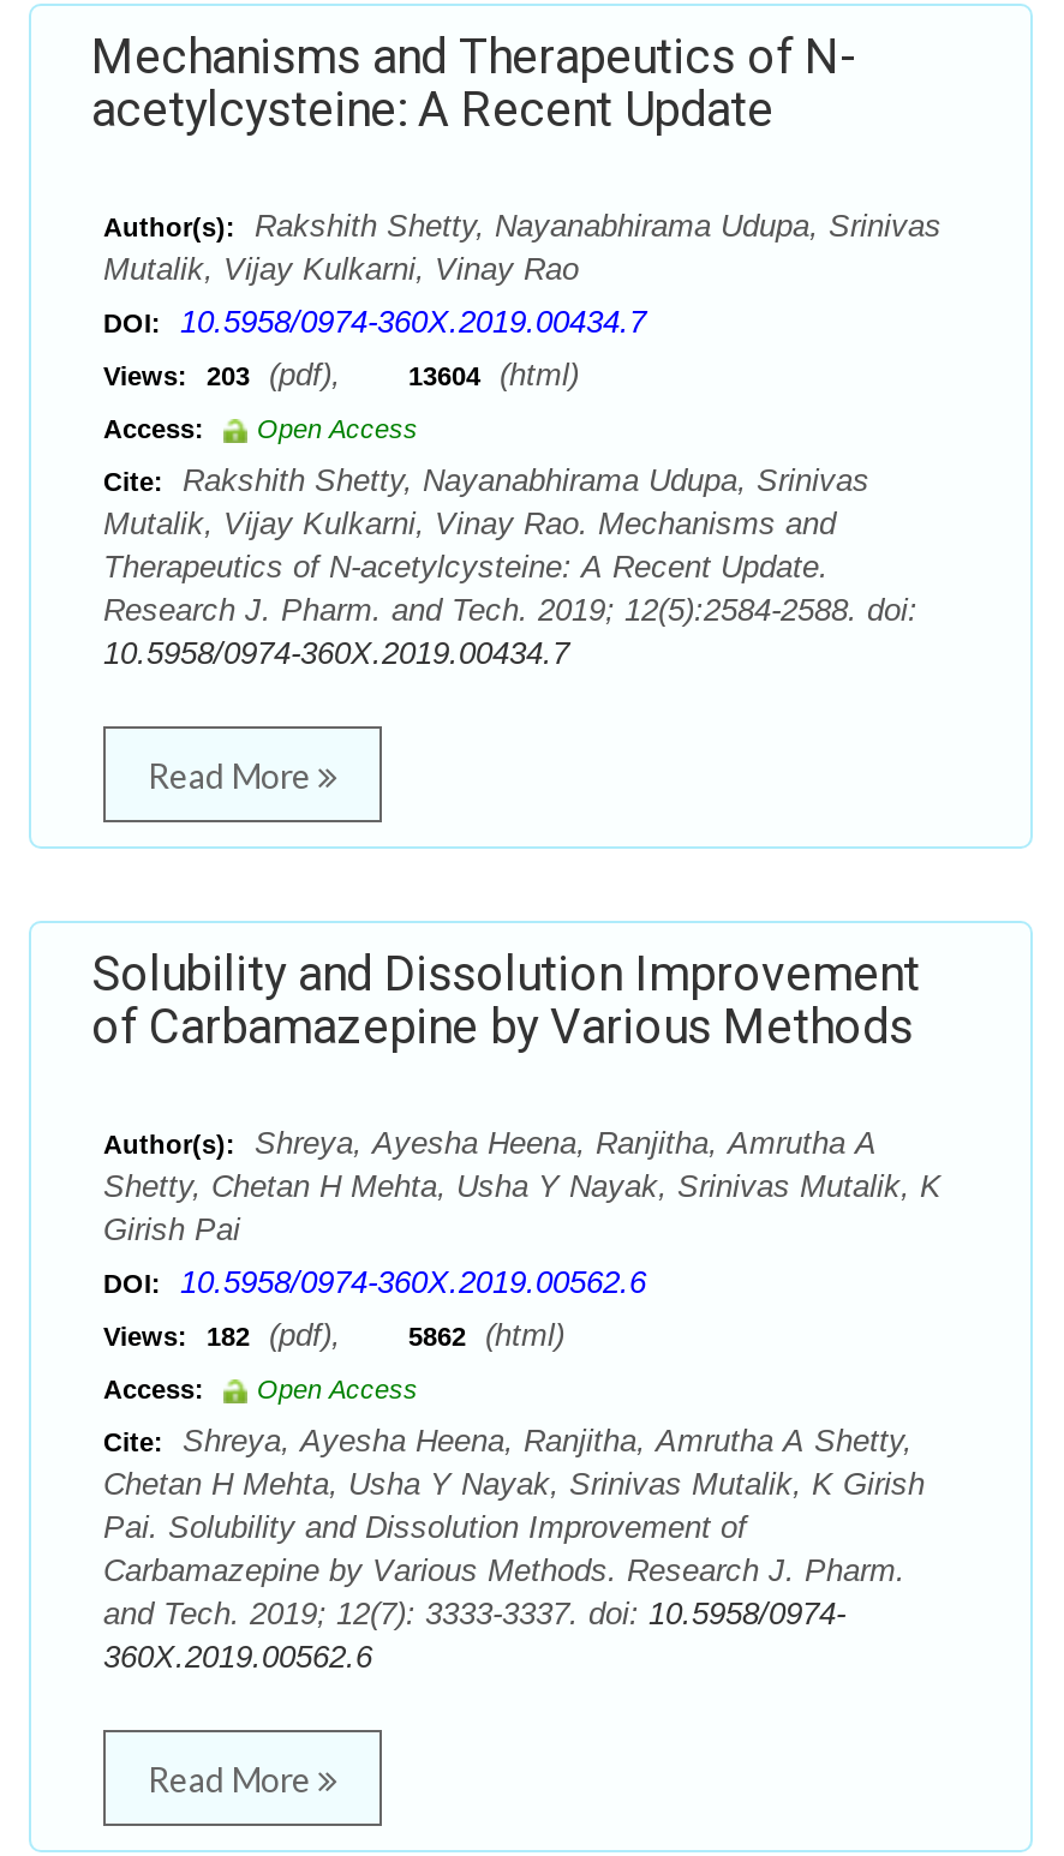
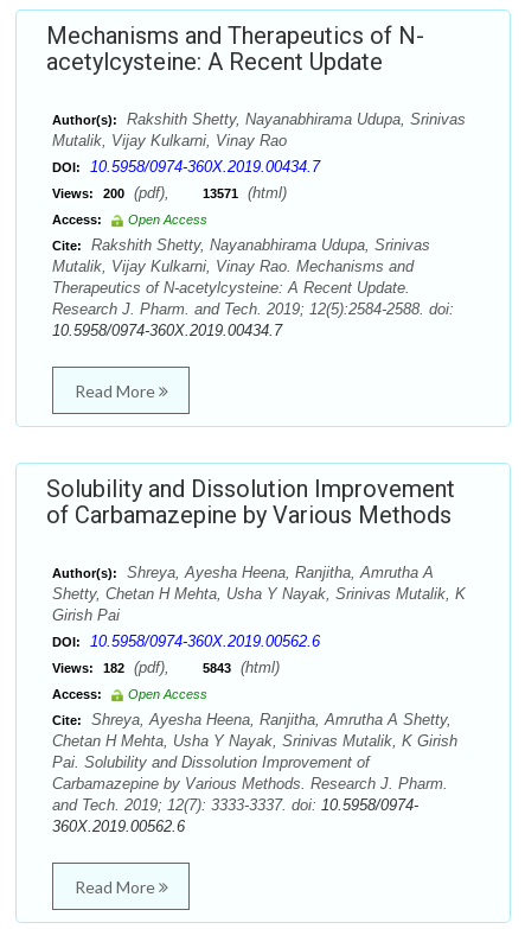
- Views: 203 (pdf), 13604 (html)
+ Views: 200 (pdf), 13571 (html)

- Views: 182 (pdf), 5862 (html)
+ Views: 182 (pdf), 5843 (html)
